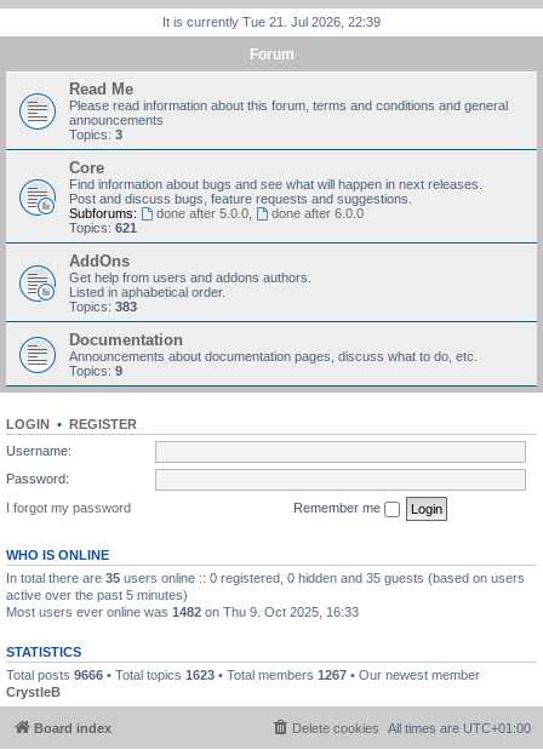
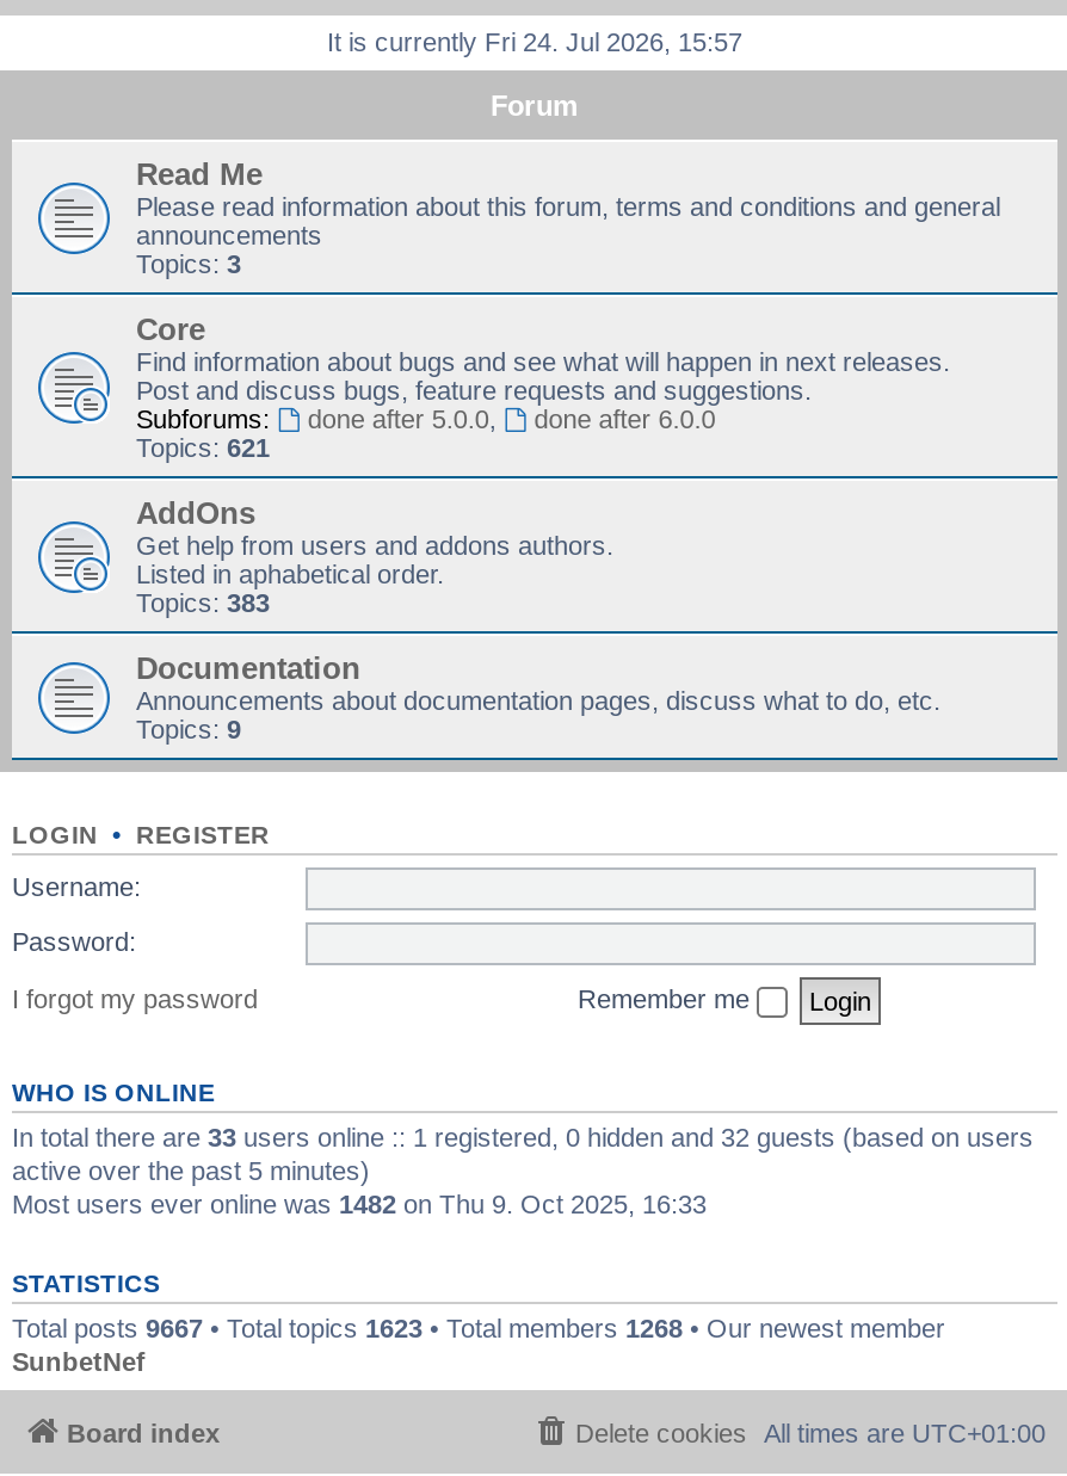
- It is currently Tue 21. Jul 2026, 22:39
+ It is currently Fri 24. Jul 2026, 15:57

- In total there are 35 users online :: 0 registered, 0 hidden and 35 guests (based on users
+ In total there are 33 users online :: 1 registered, 0 hidden and 32 guests (based on users

- Total posts 9666 • Total topics 1623 • Total members 1267 • Our newest member
- CrystleB
+ Total posts 9667 • Total topics 1623 • Total members 1268 • Our newest member
+ SunbetNef
